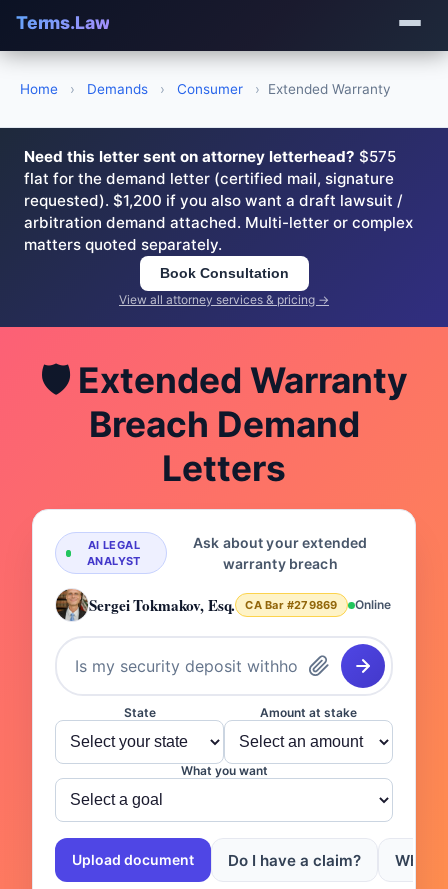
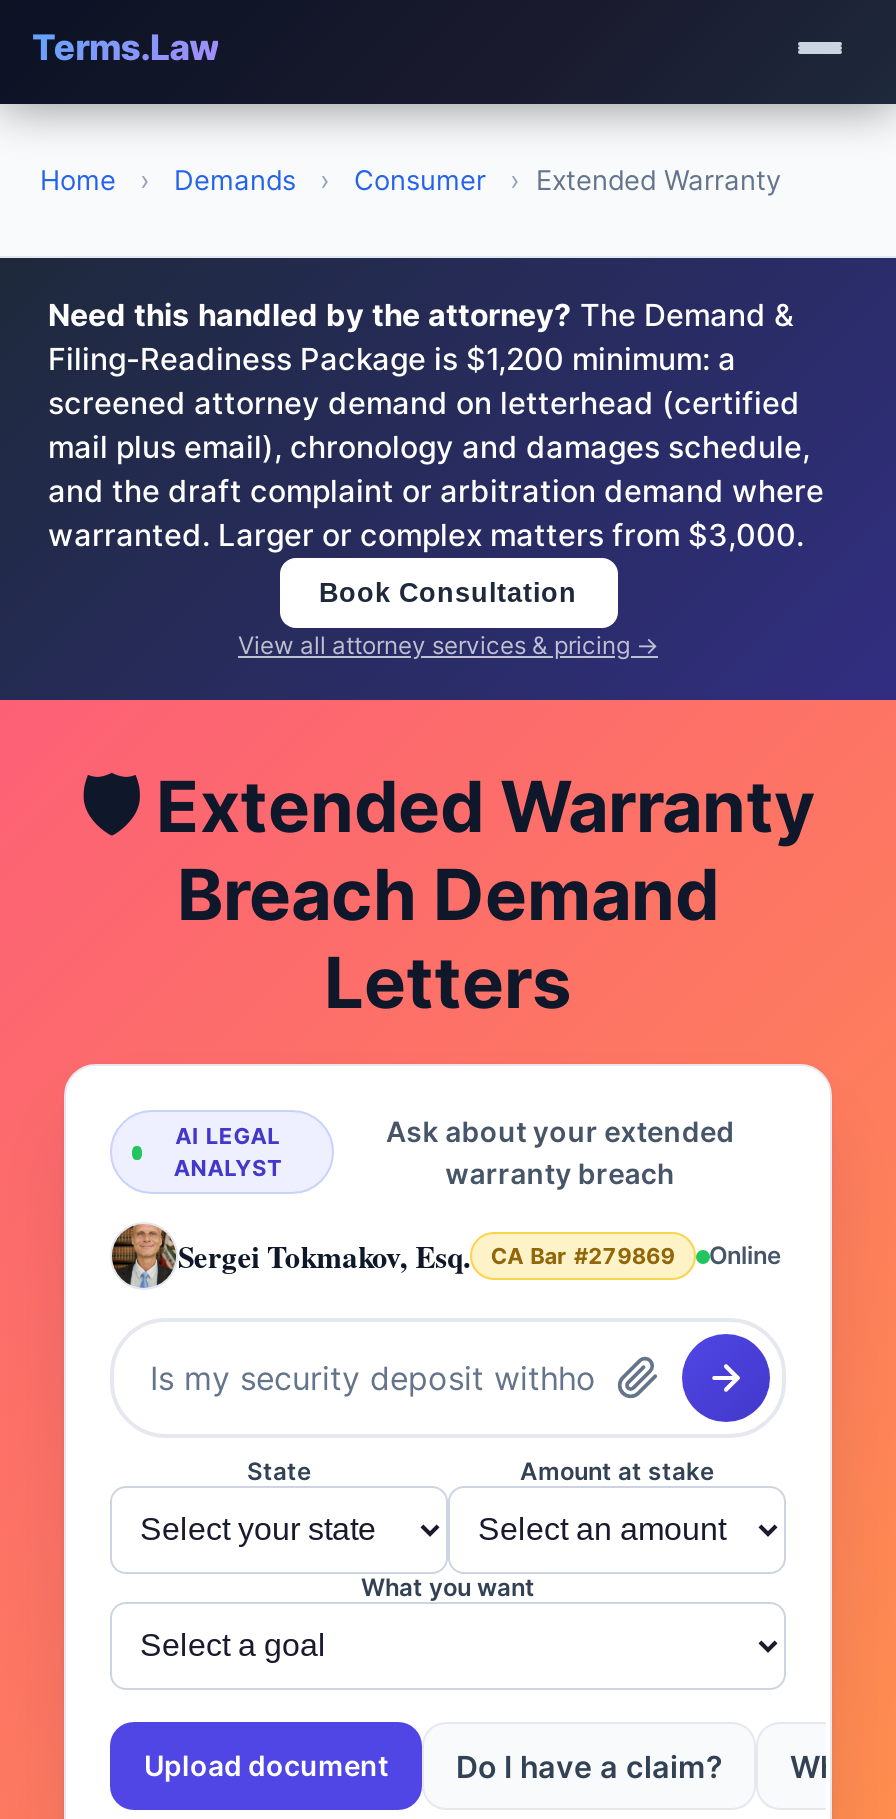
- Need this letter sent on attorney letterhead? $575
- flat for the demand letter (certified mail, signature
- requested). $1,200 if you also want a draft lawsuit /
- arbitration demand attached. Multi-letter or complex
- matters quoted separately.
+ Need this handled by the attorney? The Demand &
+ Filing-Readiness Package is $1,200 minimum: a
+ screened attorney demand on letterhead (certified
+ mail plus email), chronology and damages schedule,
+ and the draft complaint or arbitration demand where
+ warranted. Larger or complex matters from $3,000.
